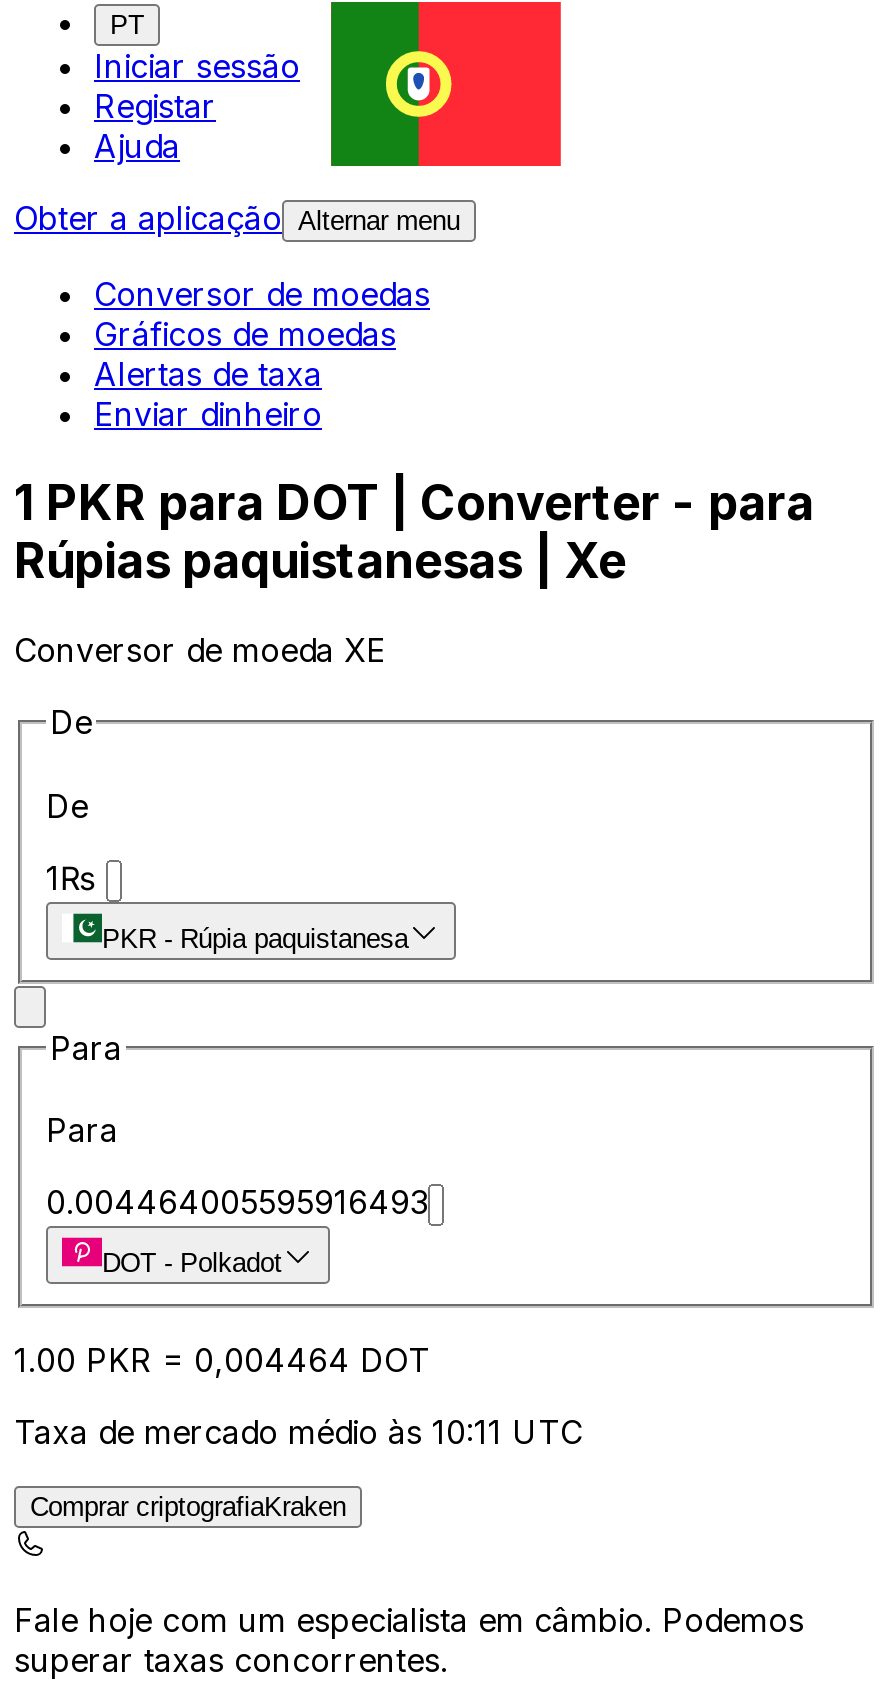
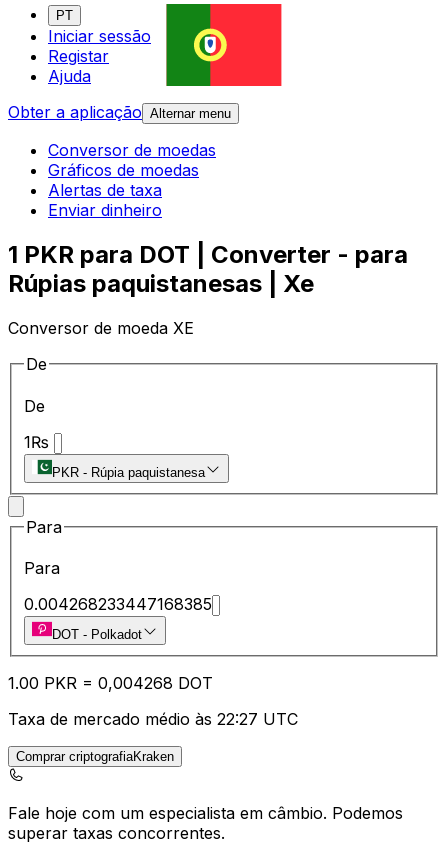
- 0.004464005595916493
+ 0.004268233447168385

- 1.00 PKR = 0,004464 DOT
+ 1.00 PKR = 0,004268 DOT

- Taxa de mercado médio às 10:11 UTC
+ Taxa de mercado médio às 22:27 UTC
